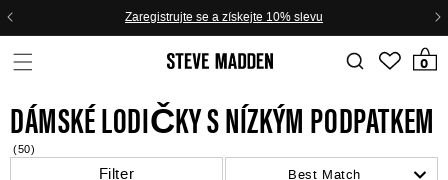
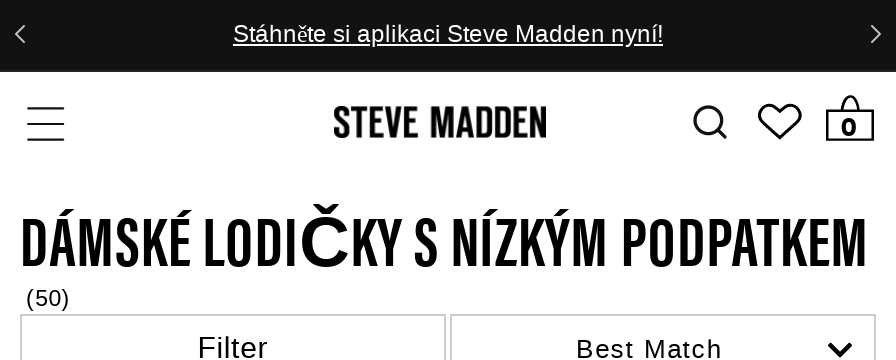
- Zaregistrujte se a získejte 10% slevu
+ Stáhněte si aplikaci Steve Madden nyní!
